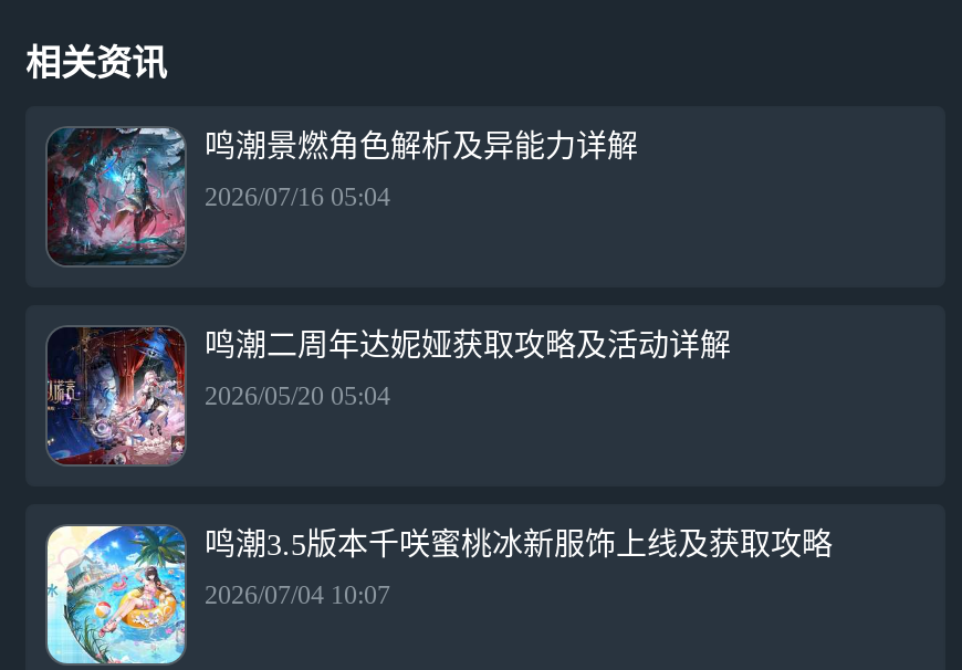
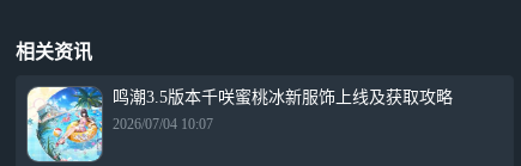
- [image]
- 鸣潮景燃角色解析及异能力详解
- 2026/07/16 05:04

- [image]
- 鸣潮二周年达妮娅获取攻略及活动详解
- 2026/05/20 05:04
